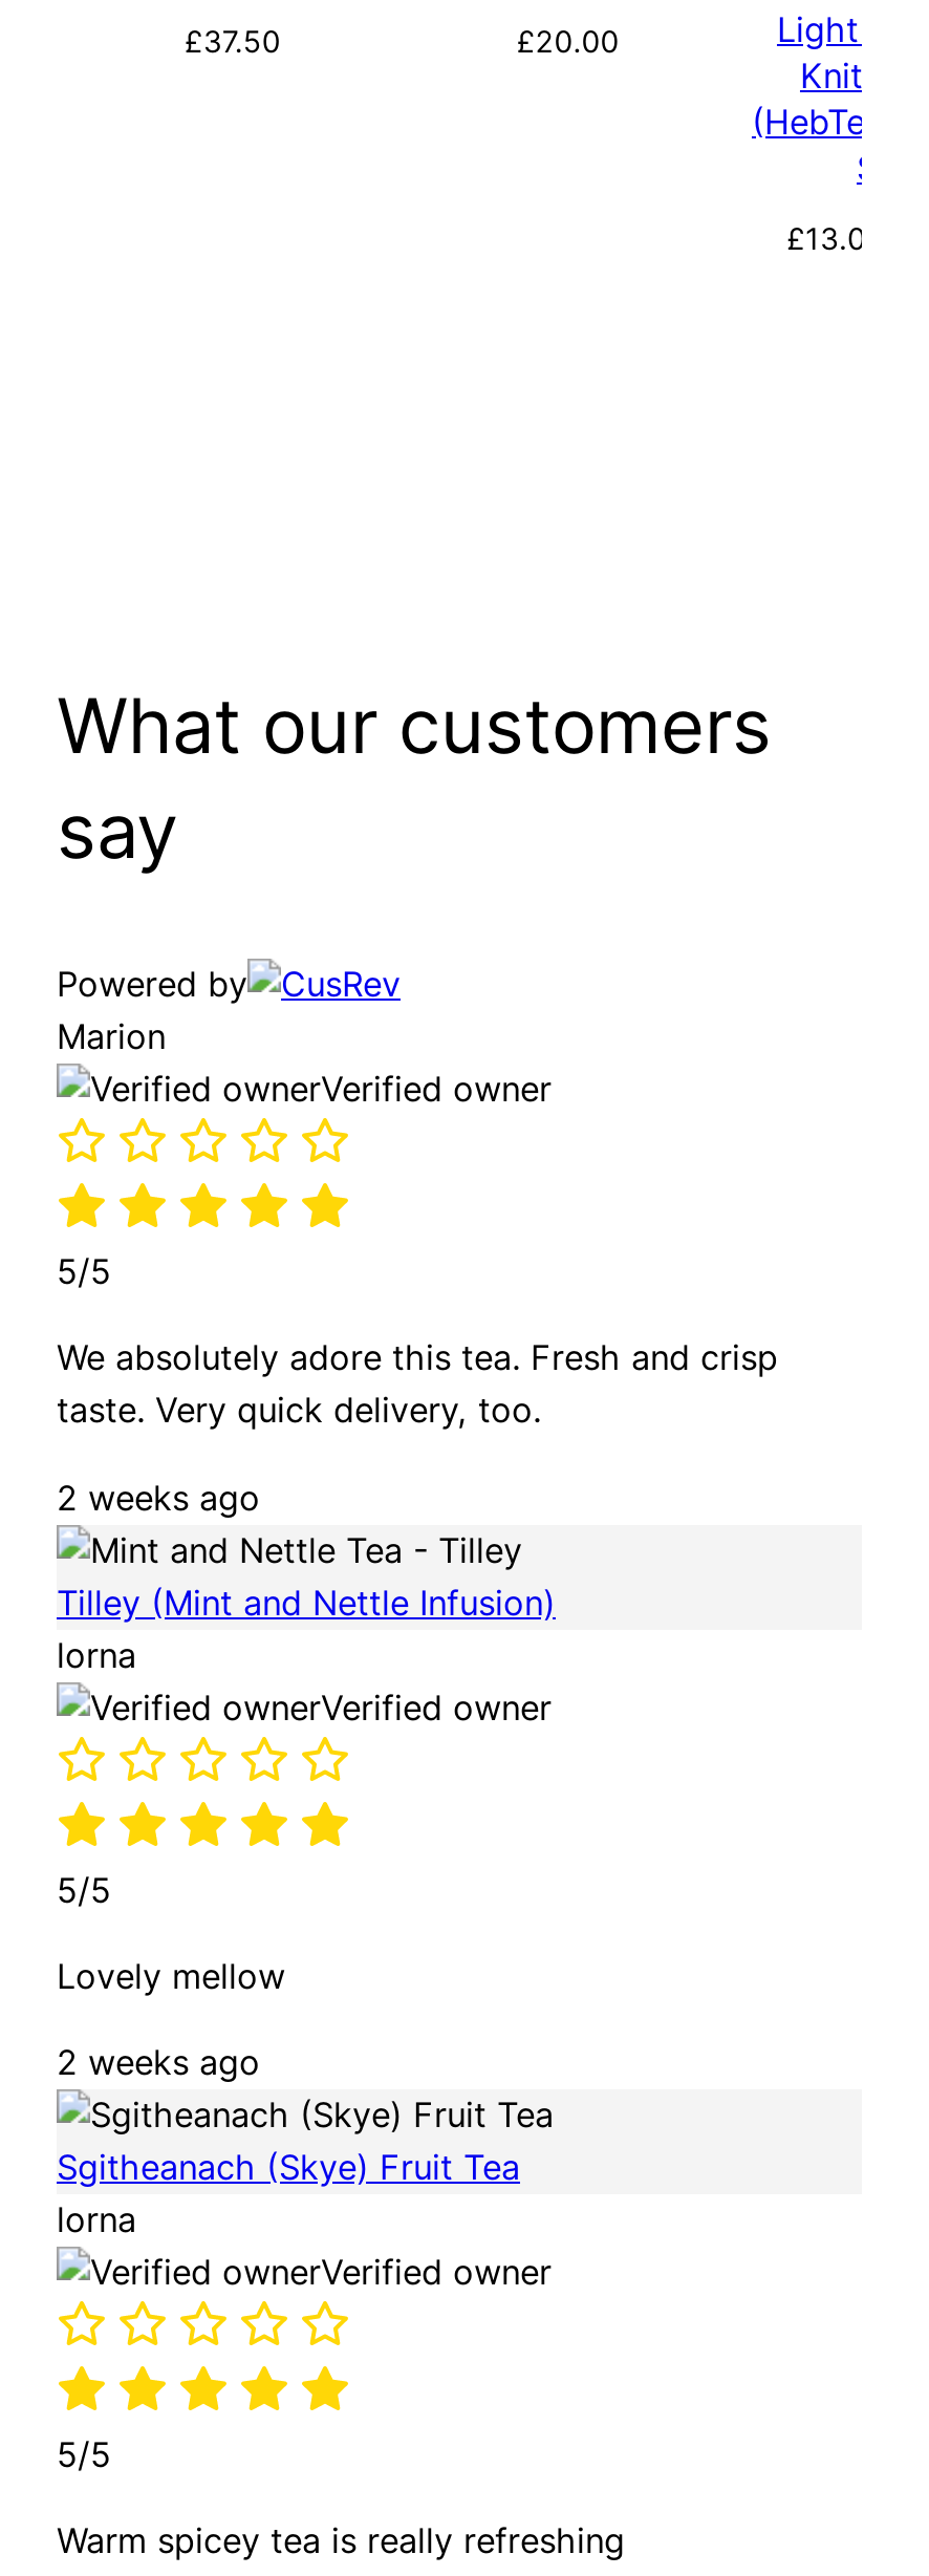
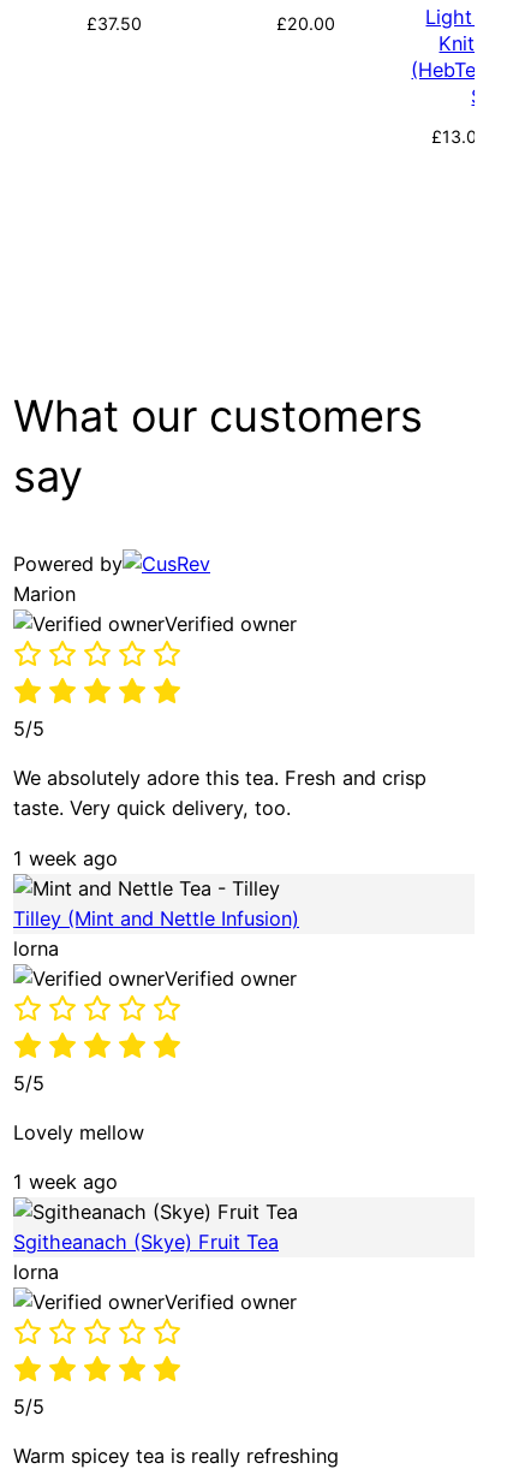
- 2 weeks ago
+ 1 week ago

- 2 weeks ago
+ 1 week ago
